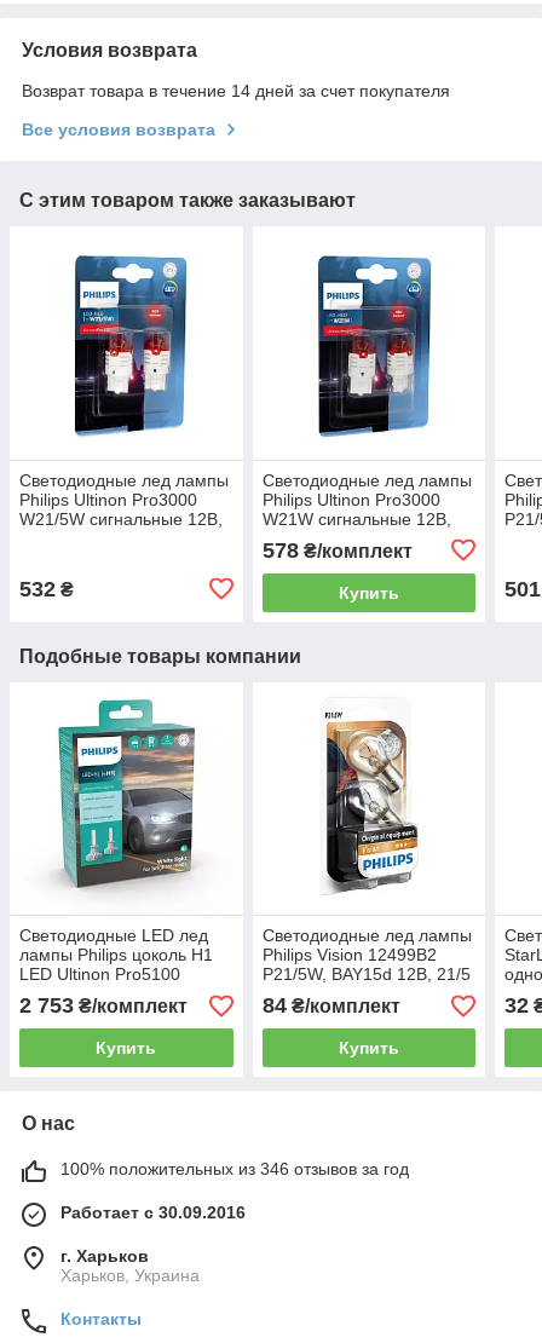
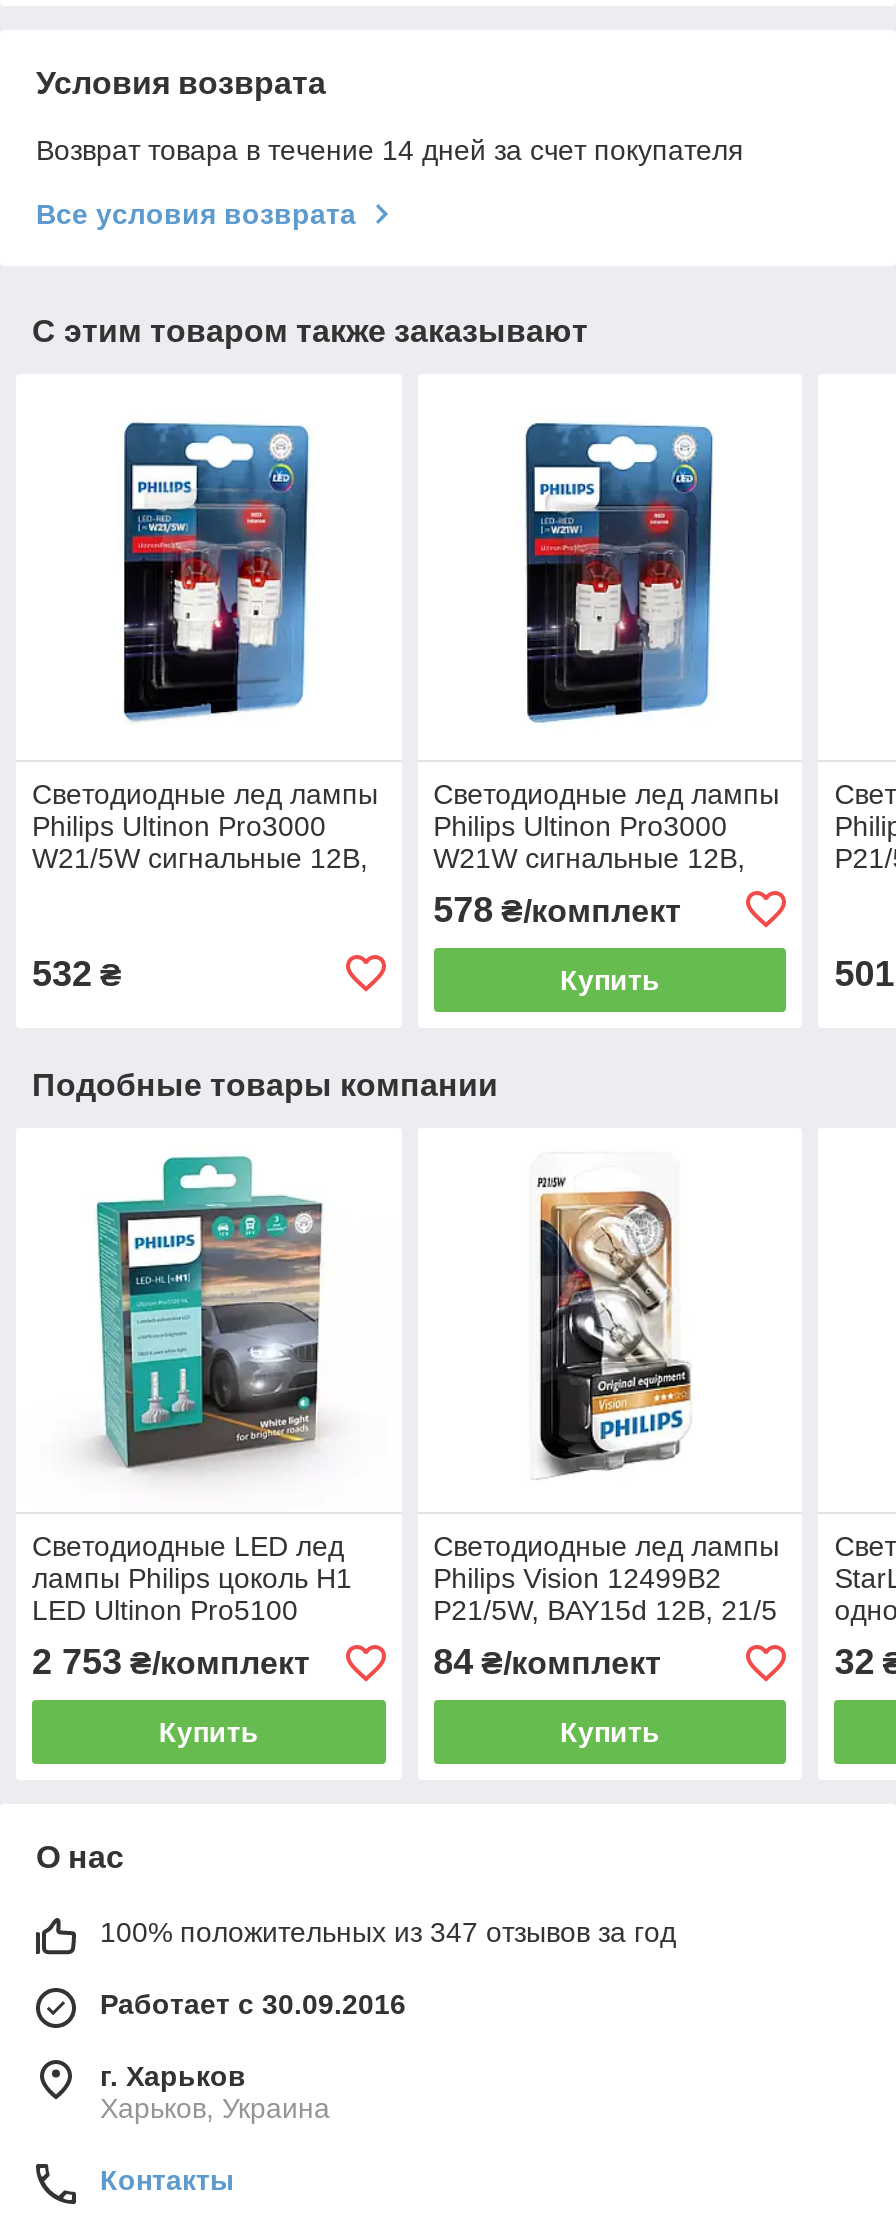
- 100% положительных из 346 отзывов за год
+ 100% положительных из 347 отзывов за год
